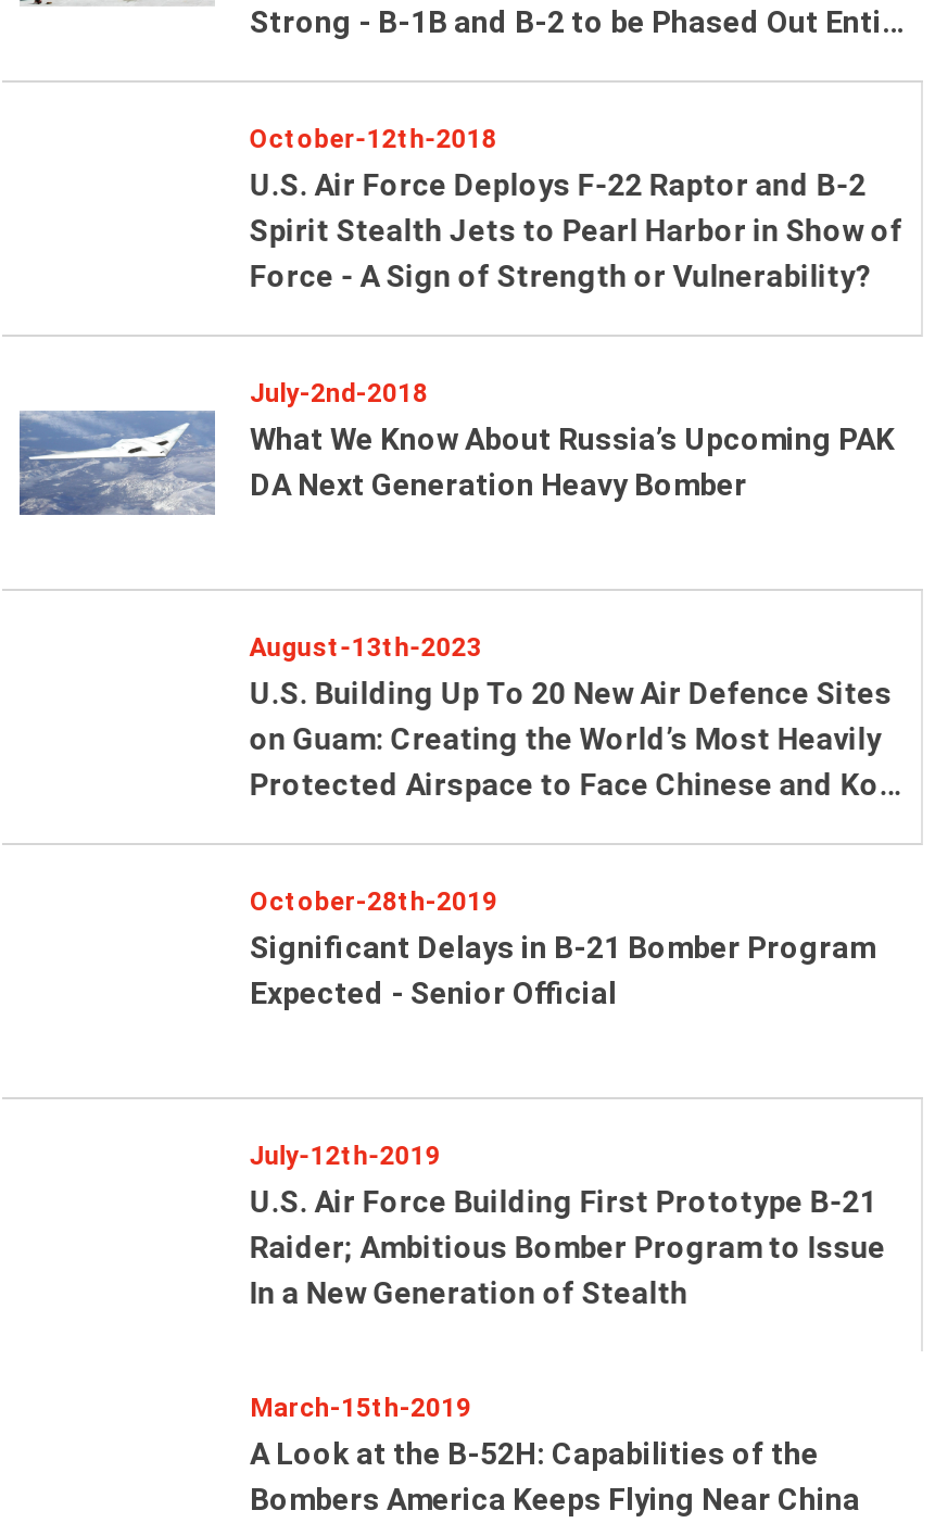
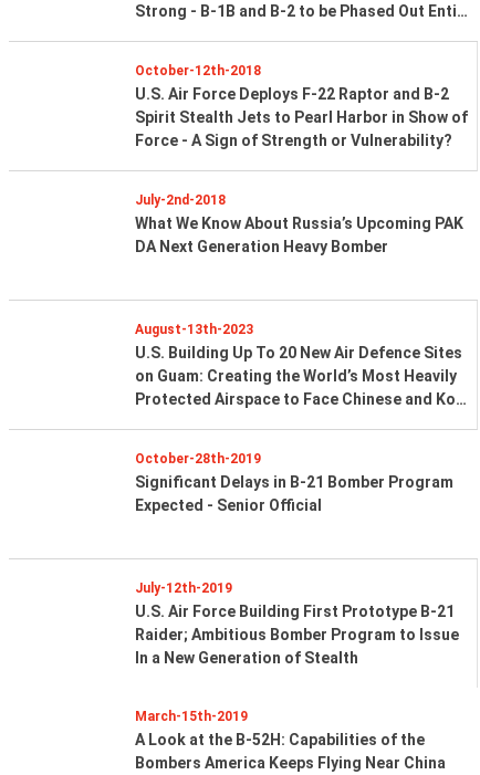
- [image]
